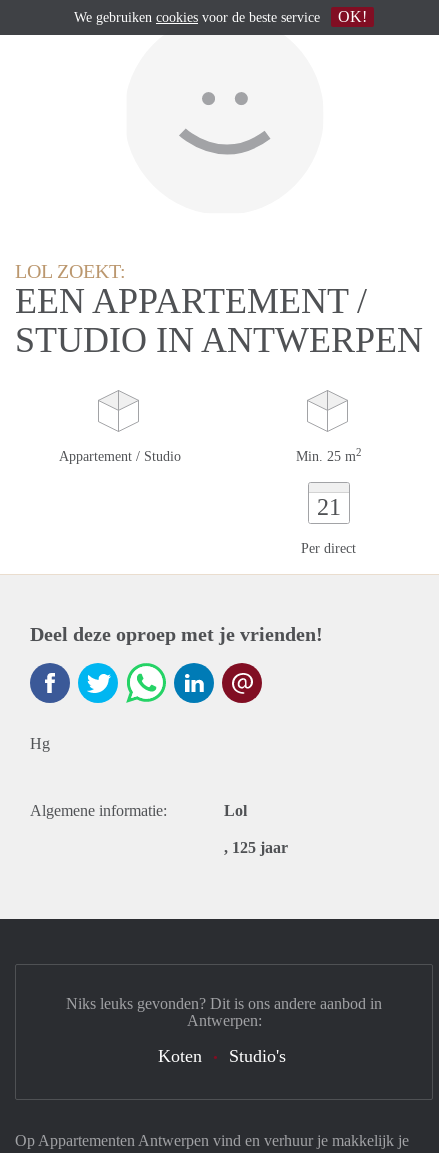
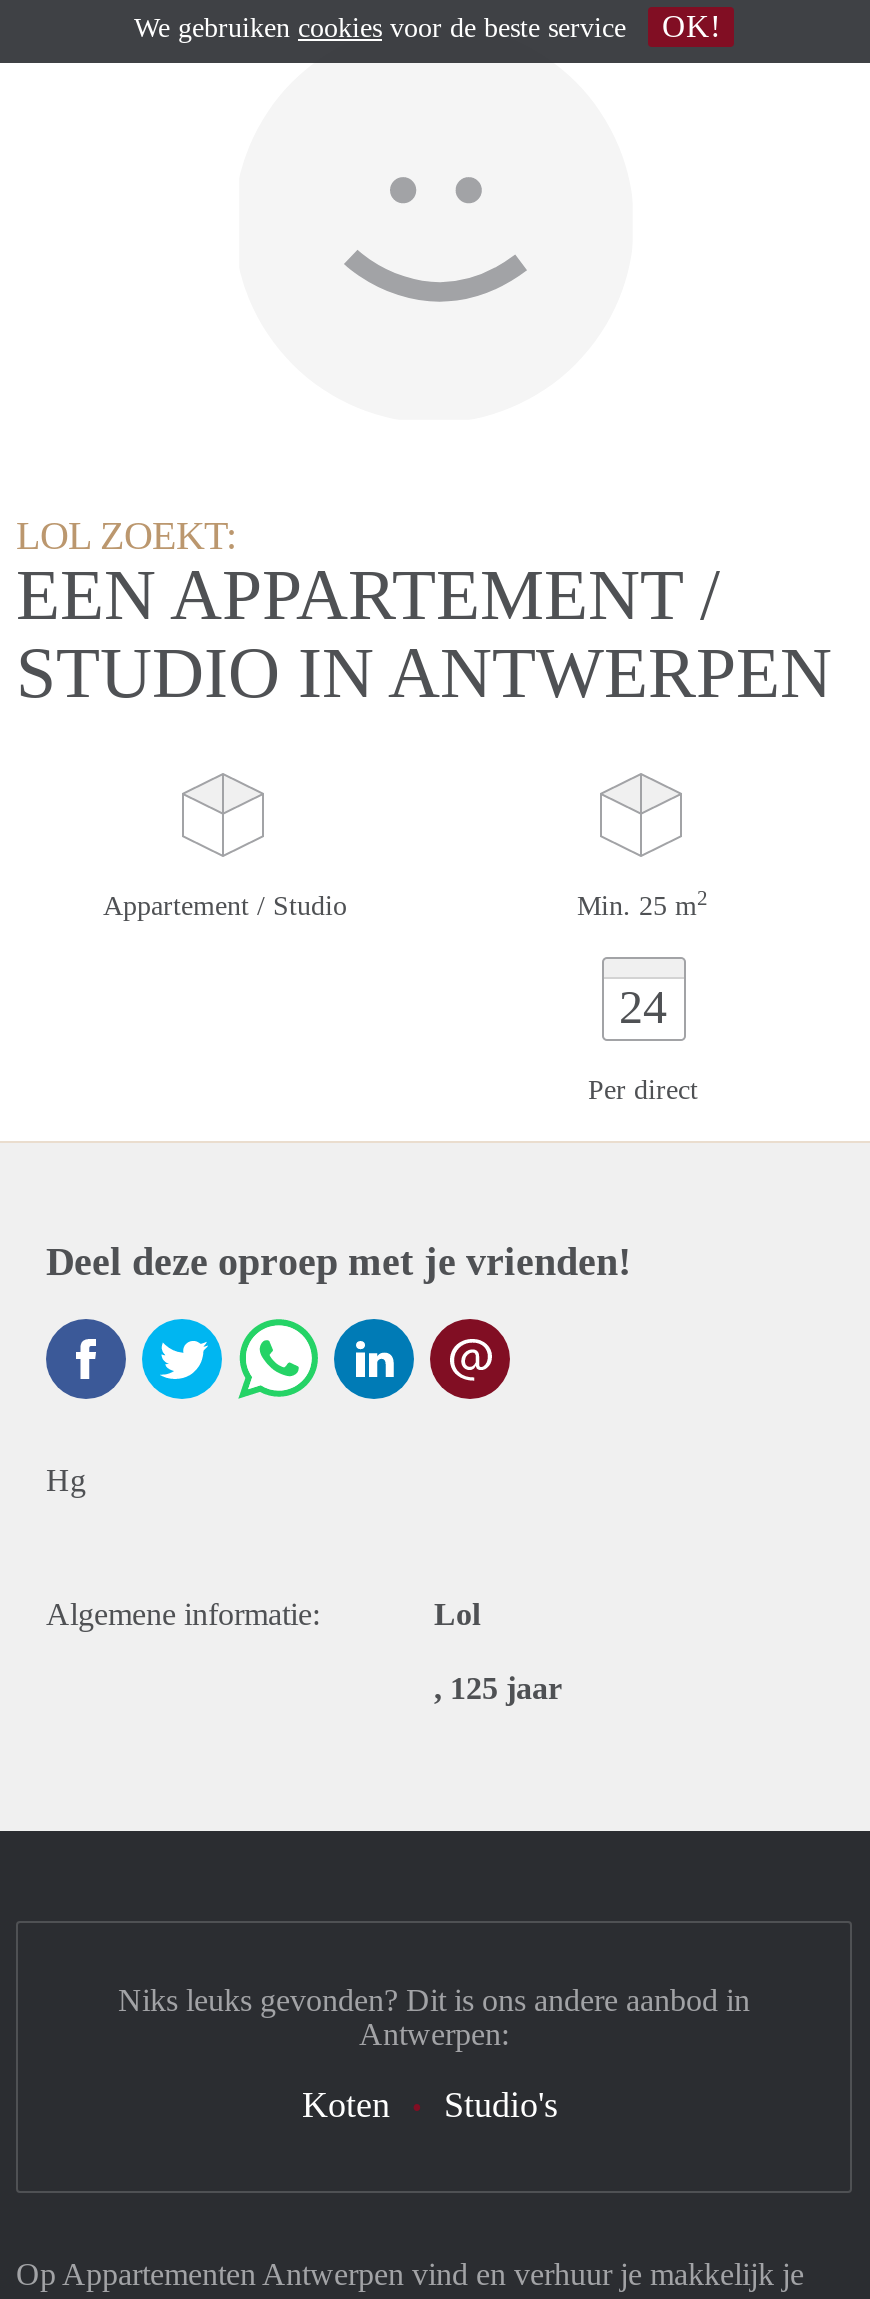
- 21
+ 24
